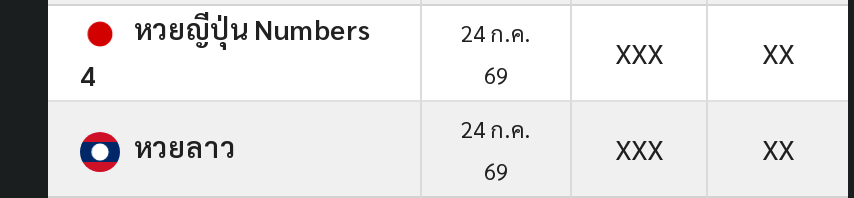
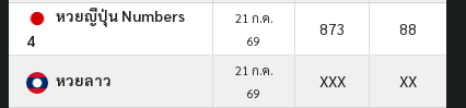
- 24 ก.ค.
+ 21 ก.ค.

- XXX
- XX
+ 873
+ 88

- 24 ก.ค.
+ 21 ก.ค.
